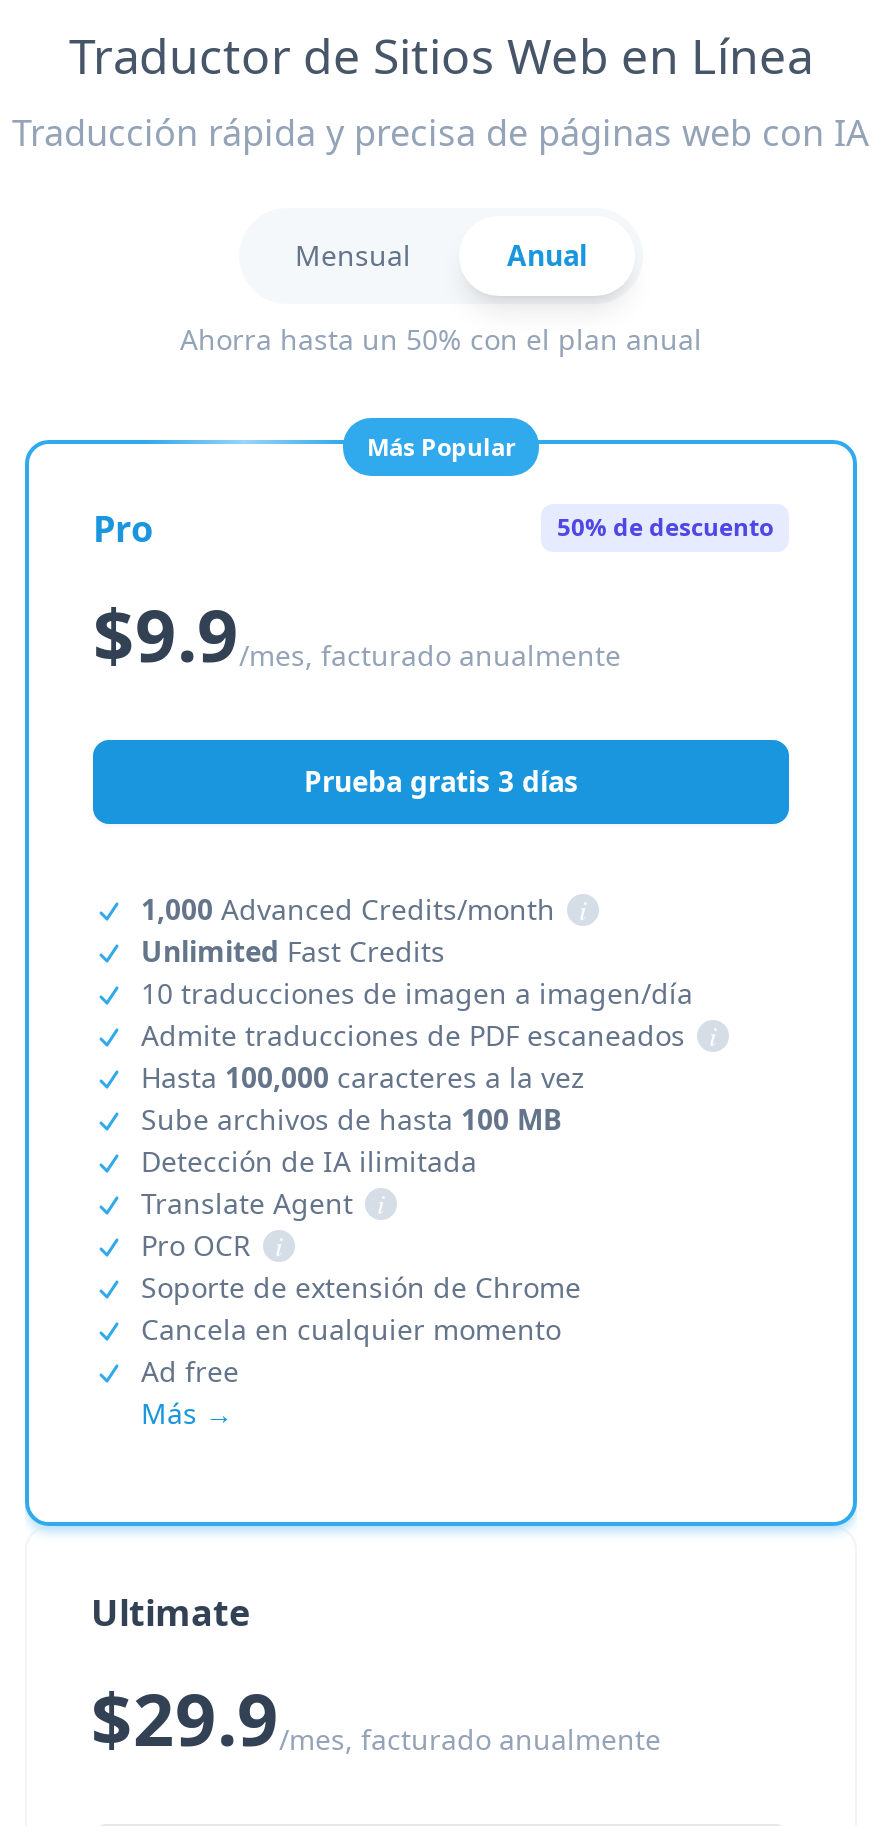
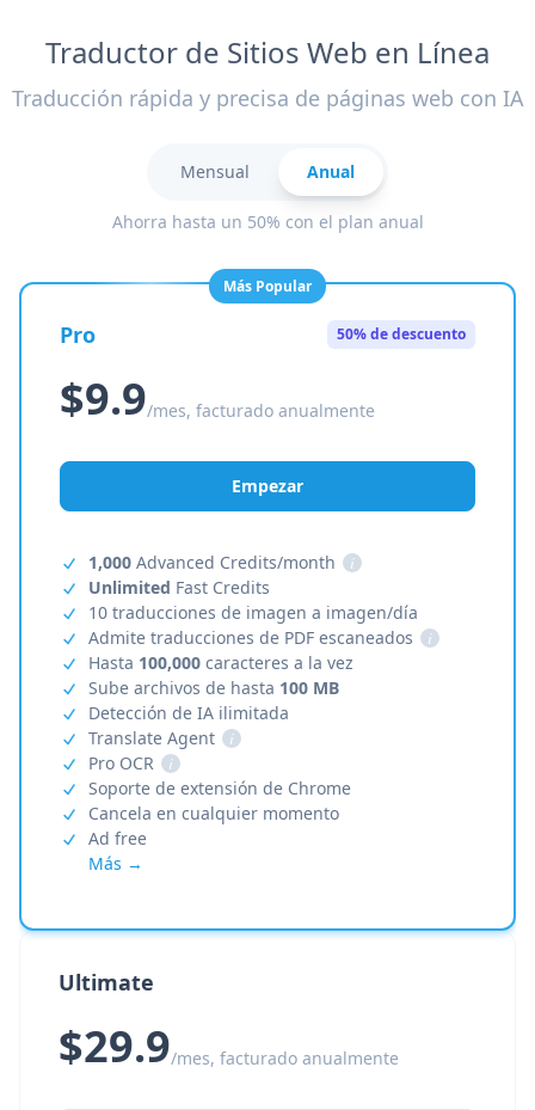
- Prueba gratis 3 días
+ Empezar
